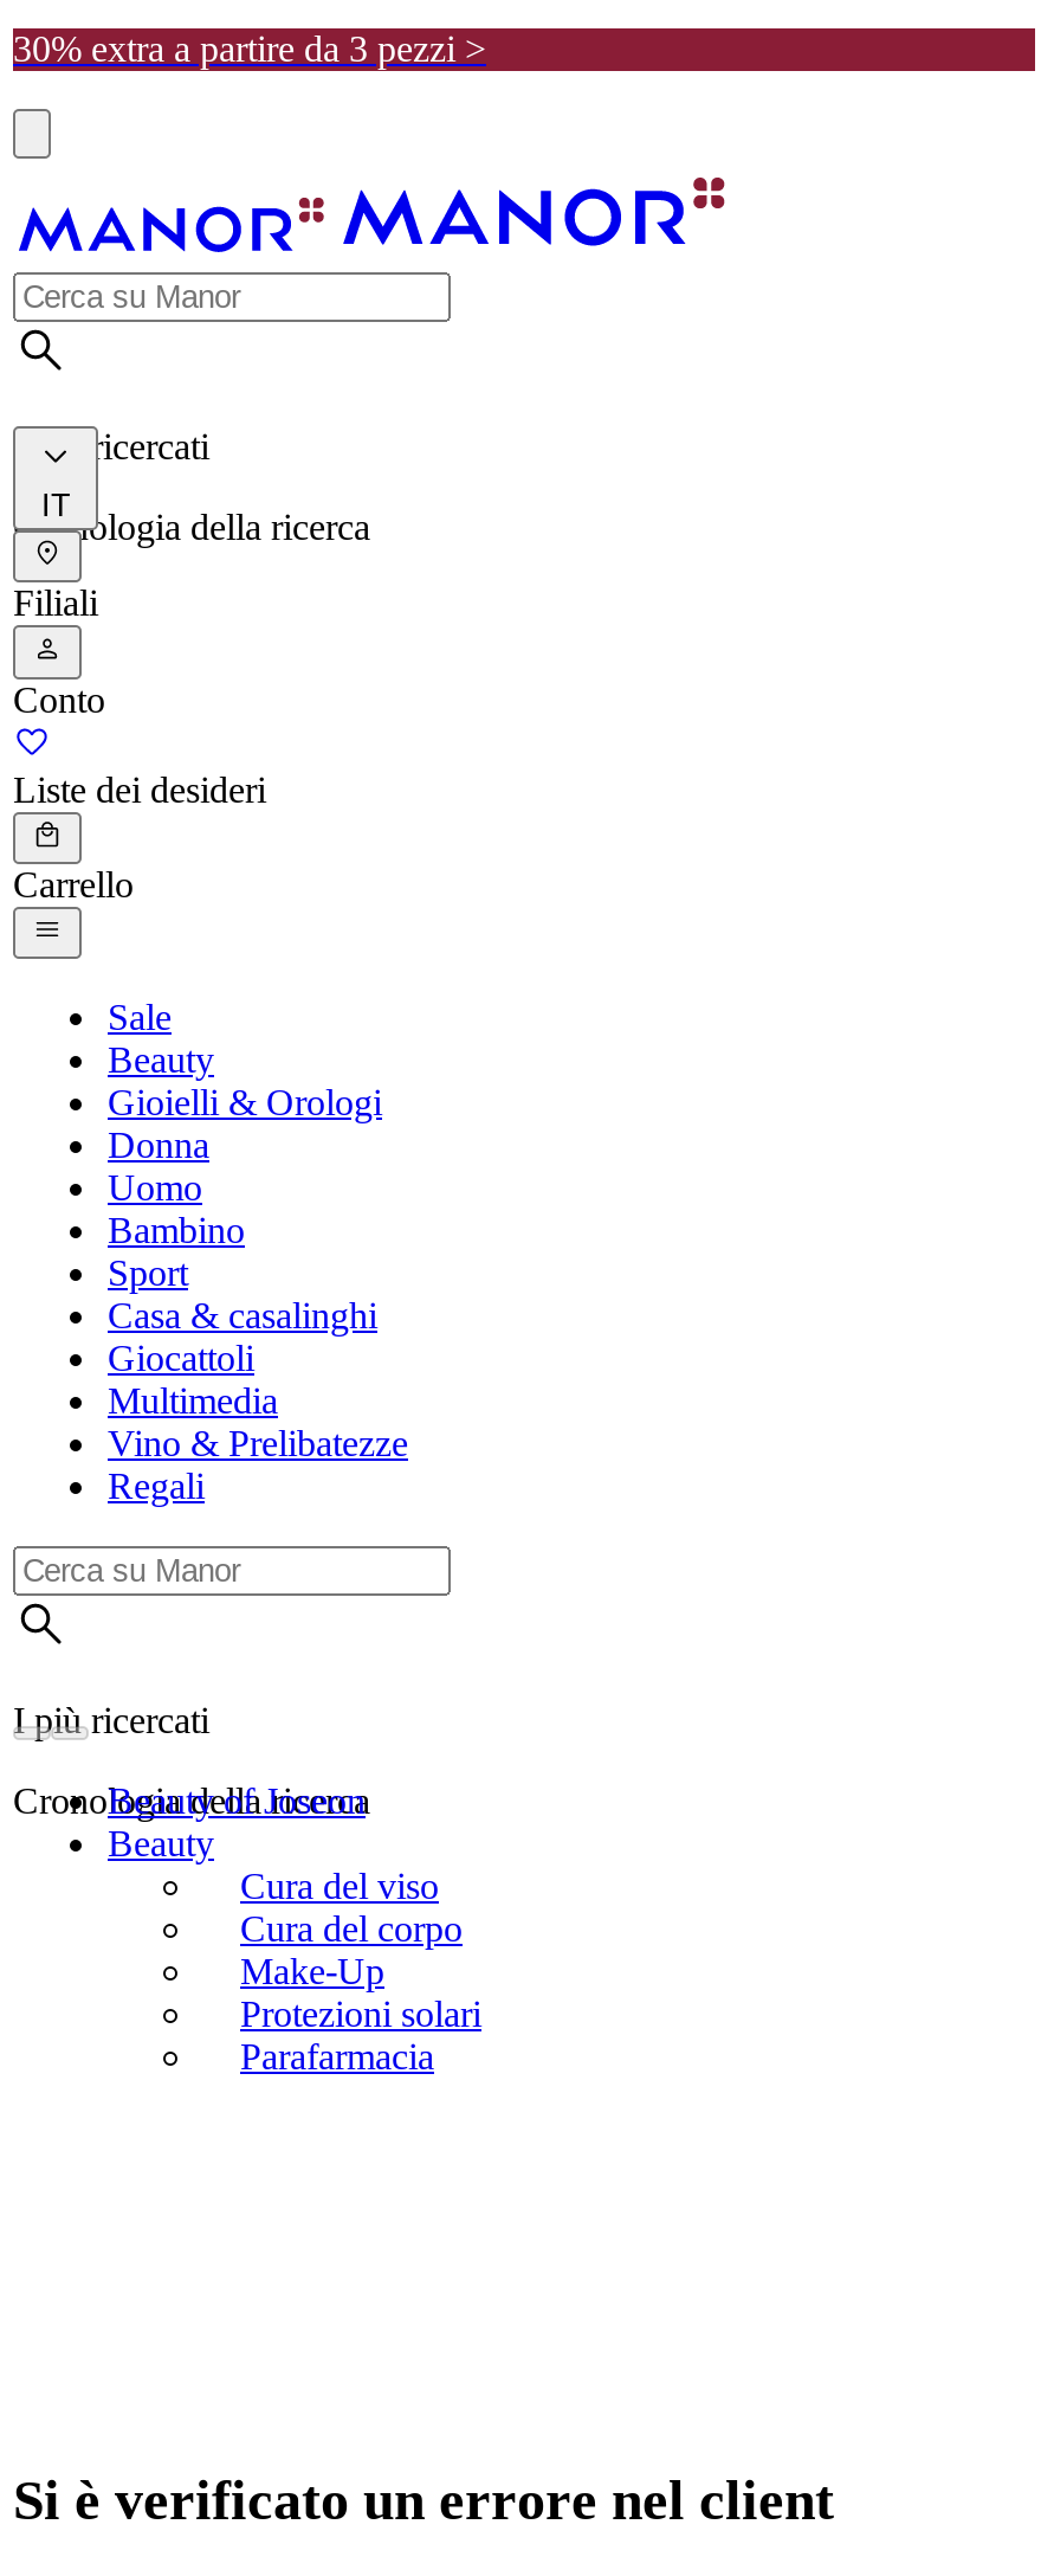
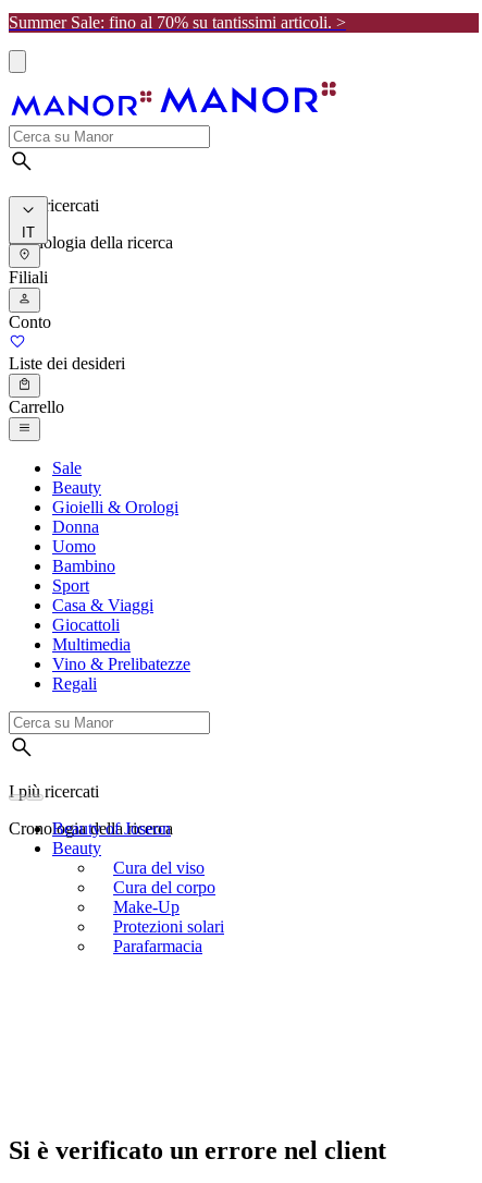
- 30% extra a partire da 3 pezzi >
+ Summer Sale: fino al 70% su tantissimi articoli. >

- Casa & casalinghi
+ Casa & Viaggi
